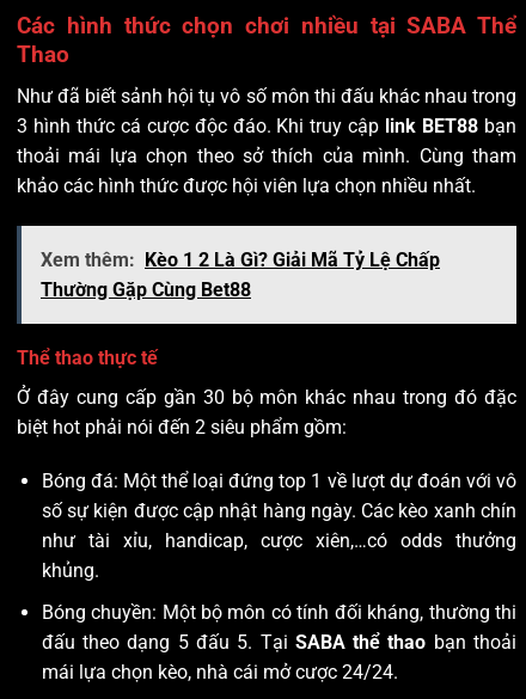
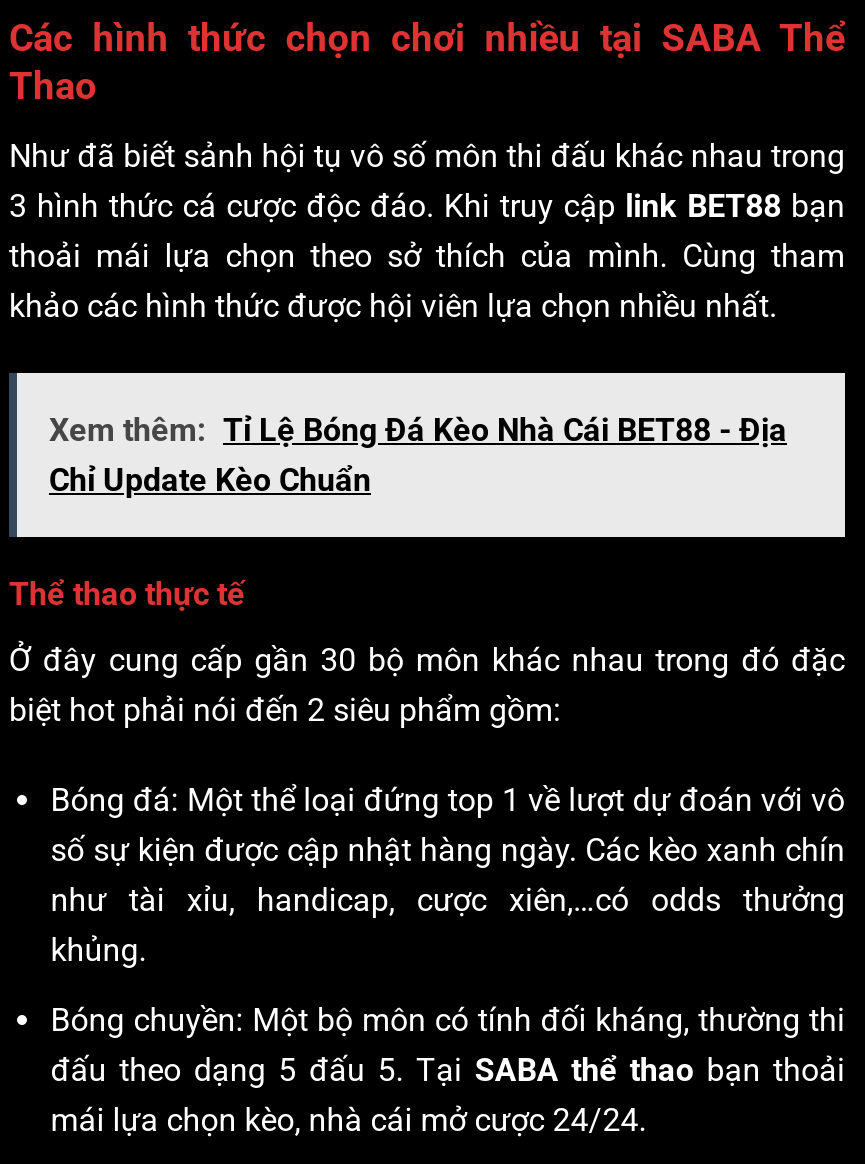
- Xem thêm: Kèo 1 2 Là Gì? Giải Mã Tỷ Lệ Chấp
- Thường Gặp Cùng Bet88
+ Xem thêm: Tỉ Lệ Bóng Đá Kèo Nhà Cái BET88 - Địa
+ Chỉ Update Kèo Chuẩn
